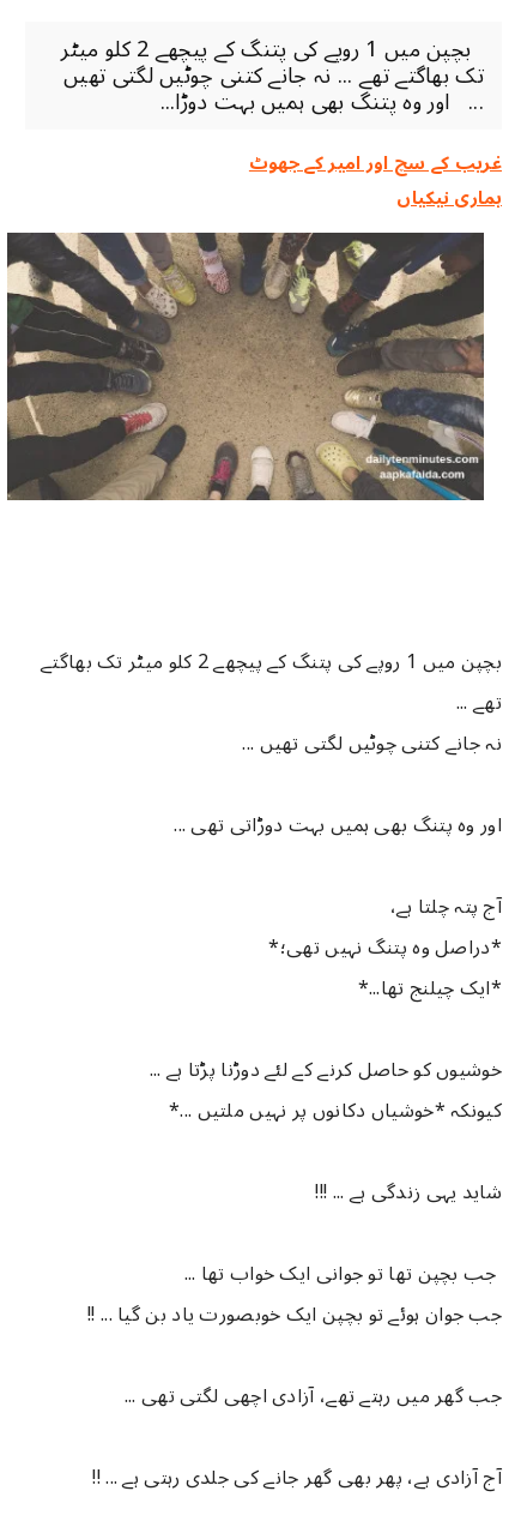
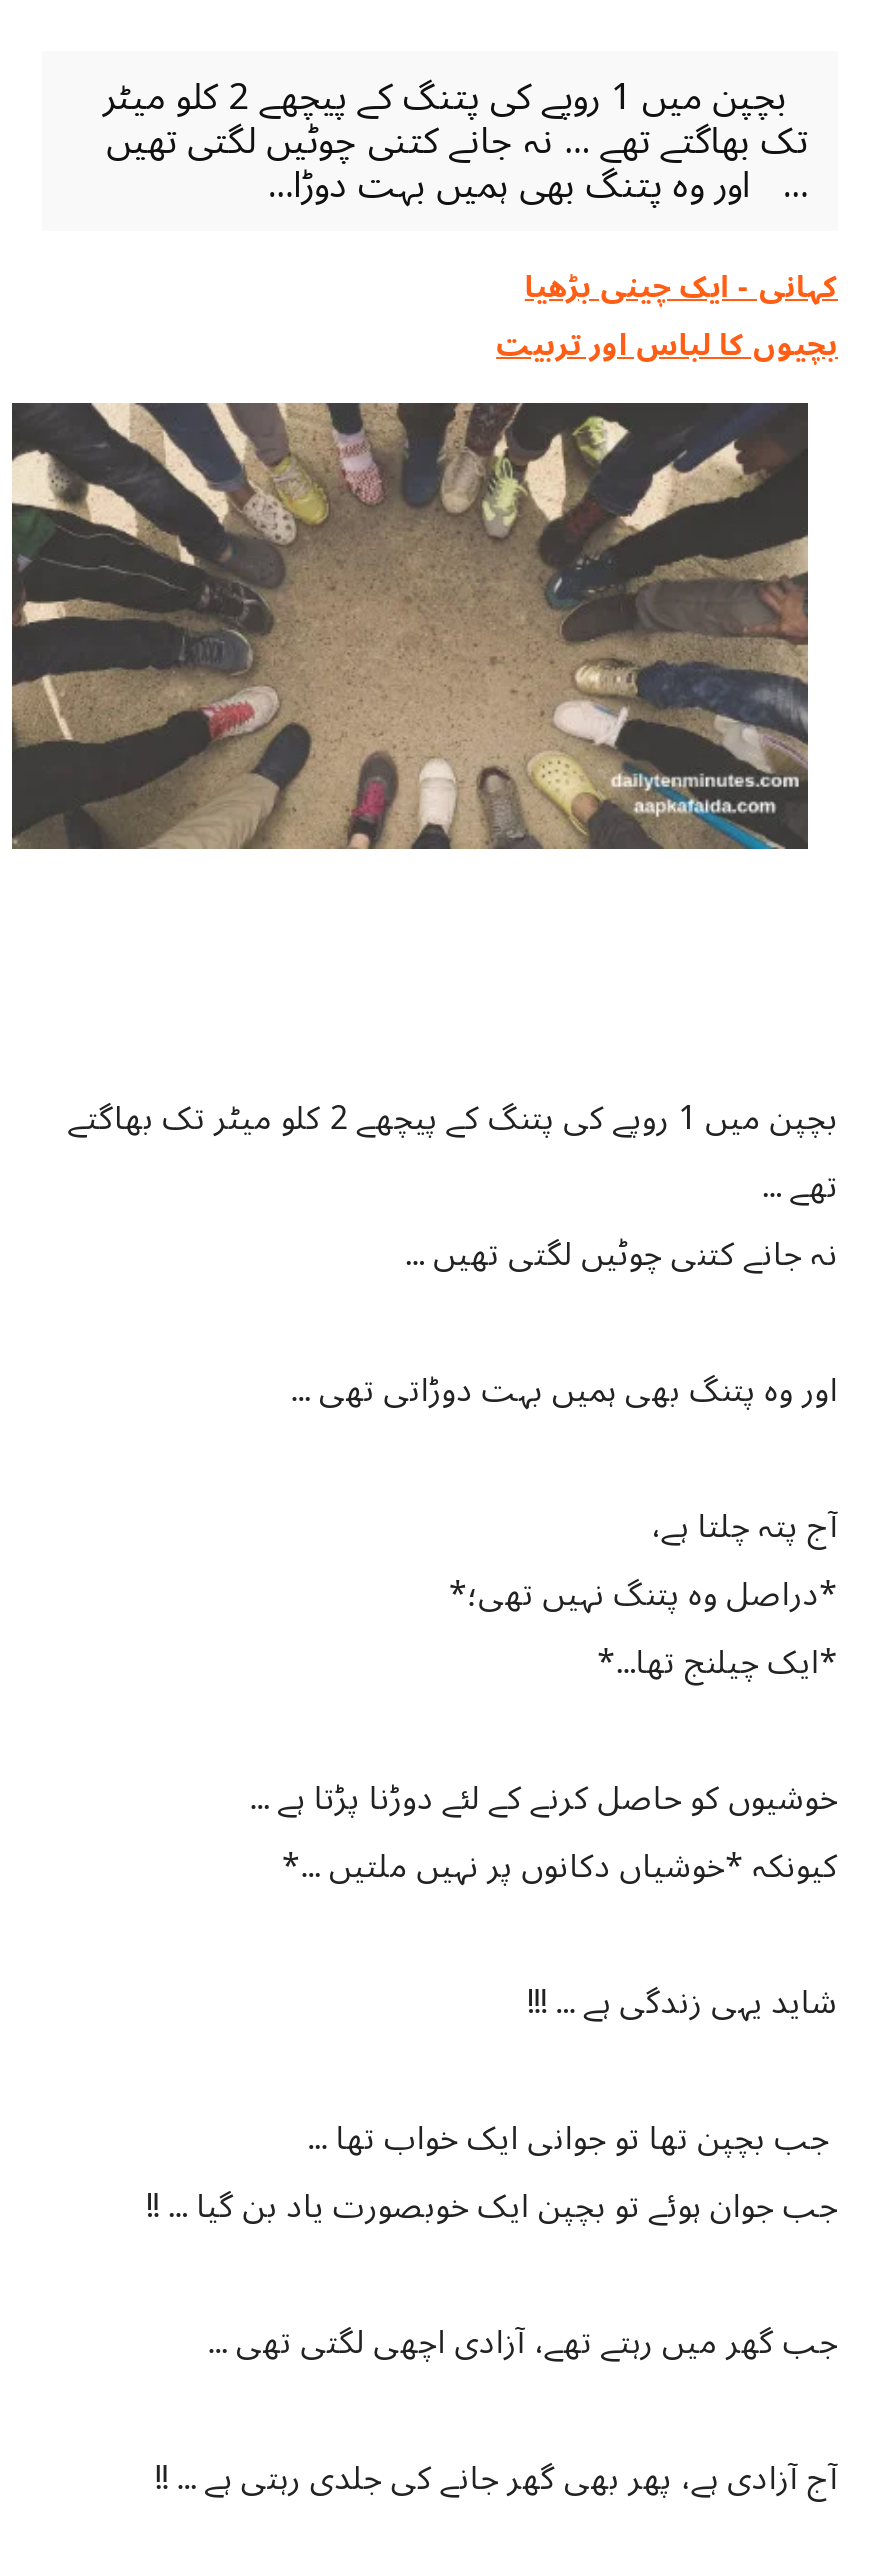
- غریب کے سچ اور امیر کے جھوٹ
- ہماری نیکیاں
+ کہانی - ایک چینی بڑھیا
+ بچیوں کا لباس اور تربیت
